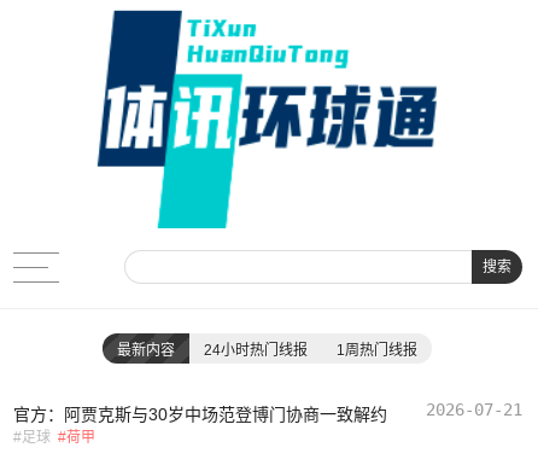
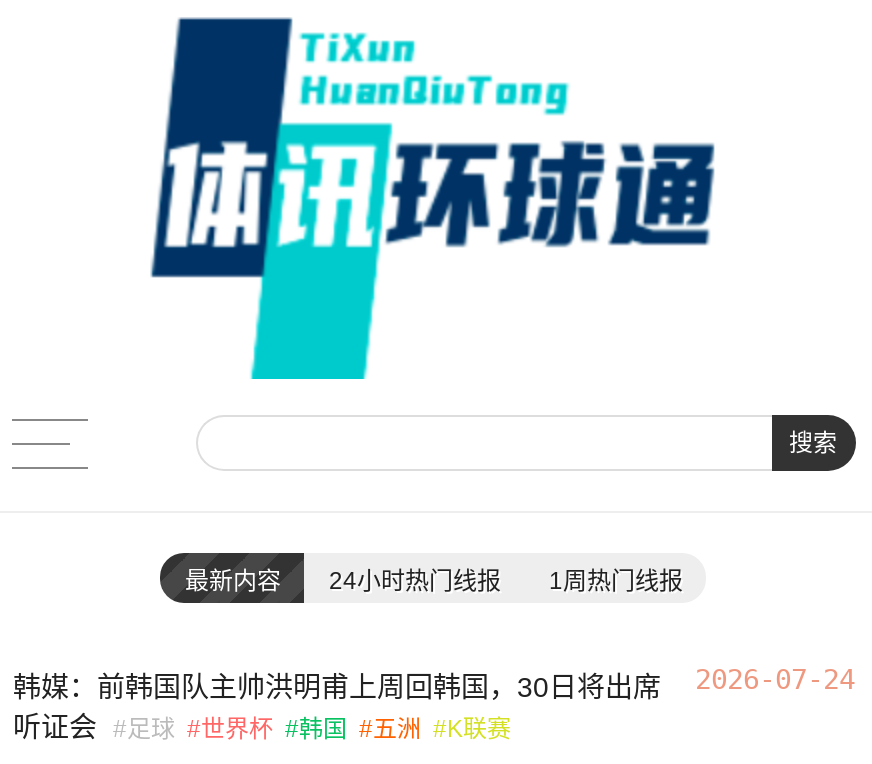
- 官方：阿贾克斯与30岁中场范登博门协商一致解约
+ 韩媒：前韩国队主帅洪明甫上周回韩国，30日将出席
+ 听证会

- 2026-07-21
+ 2026-07-24

- 荷甲
+ 世界杯
+ 韩国
+ 五洲
+ K联赛
